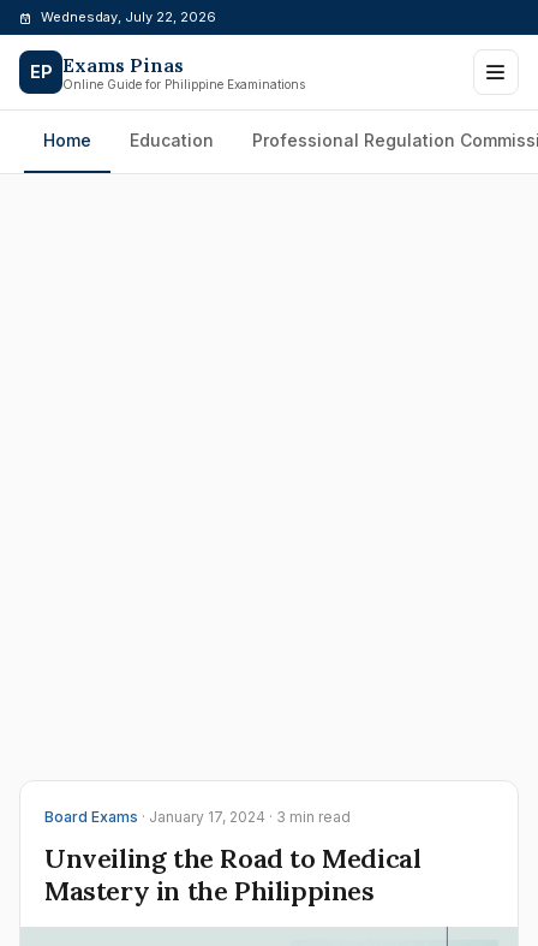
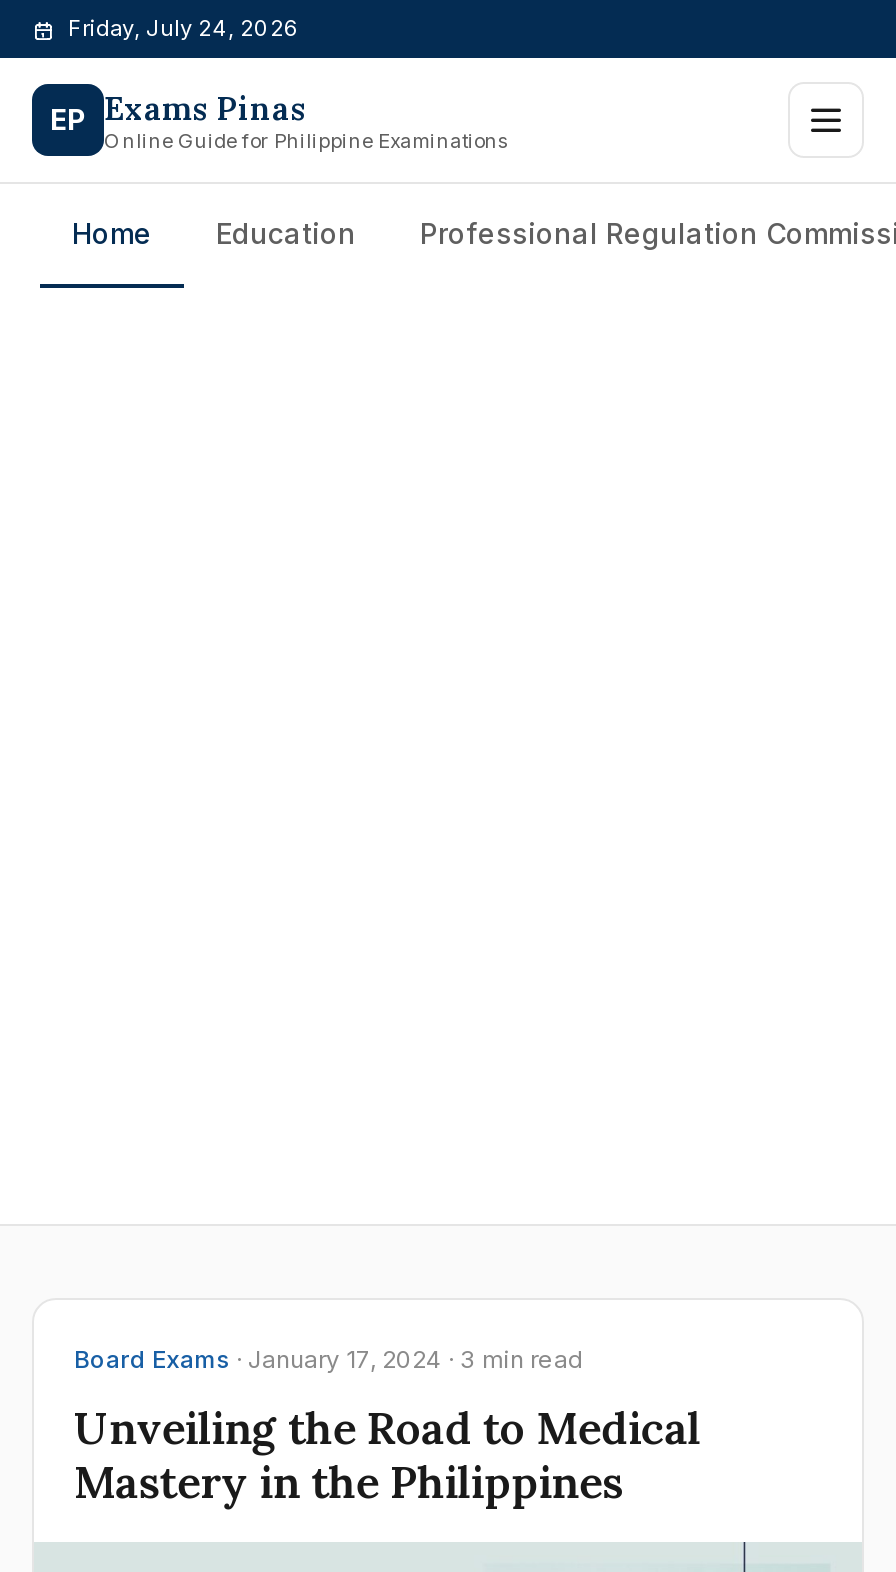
- Wednesday, July 22, 2026
+ Friday, July 24, 2026
